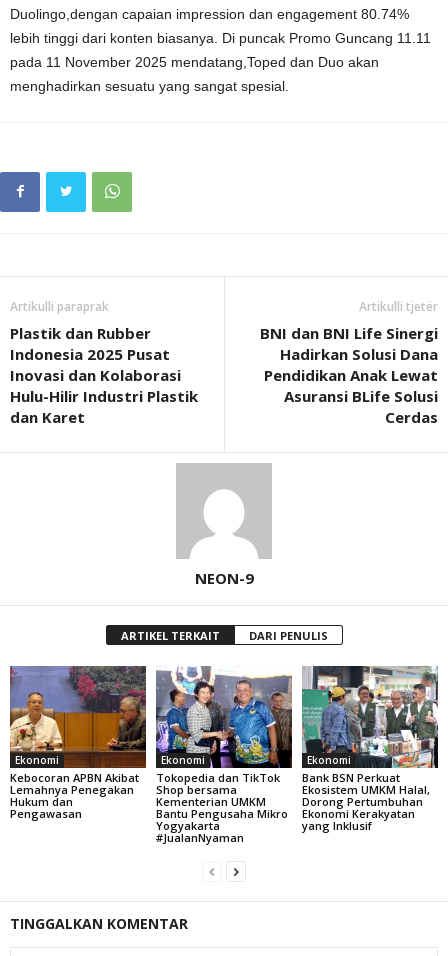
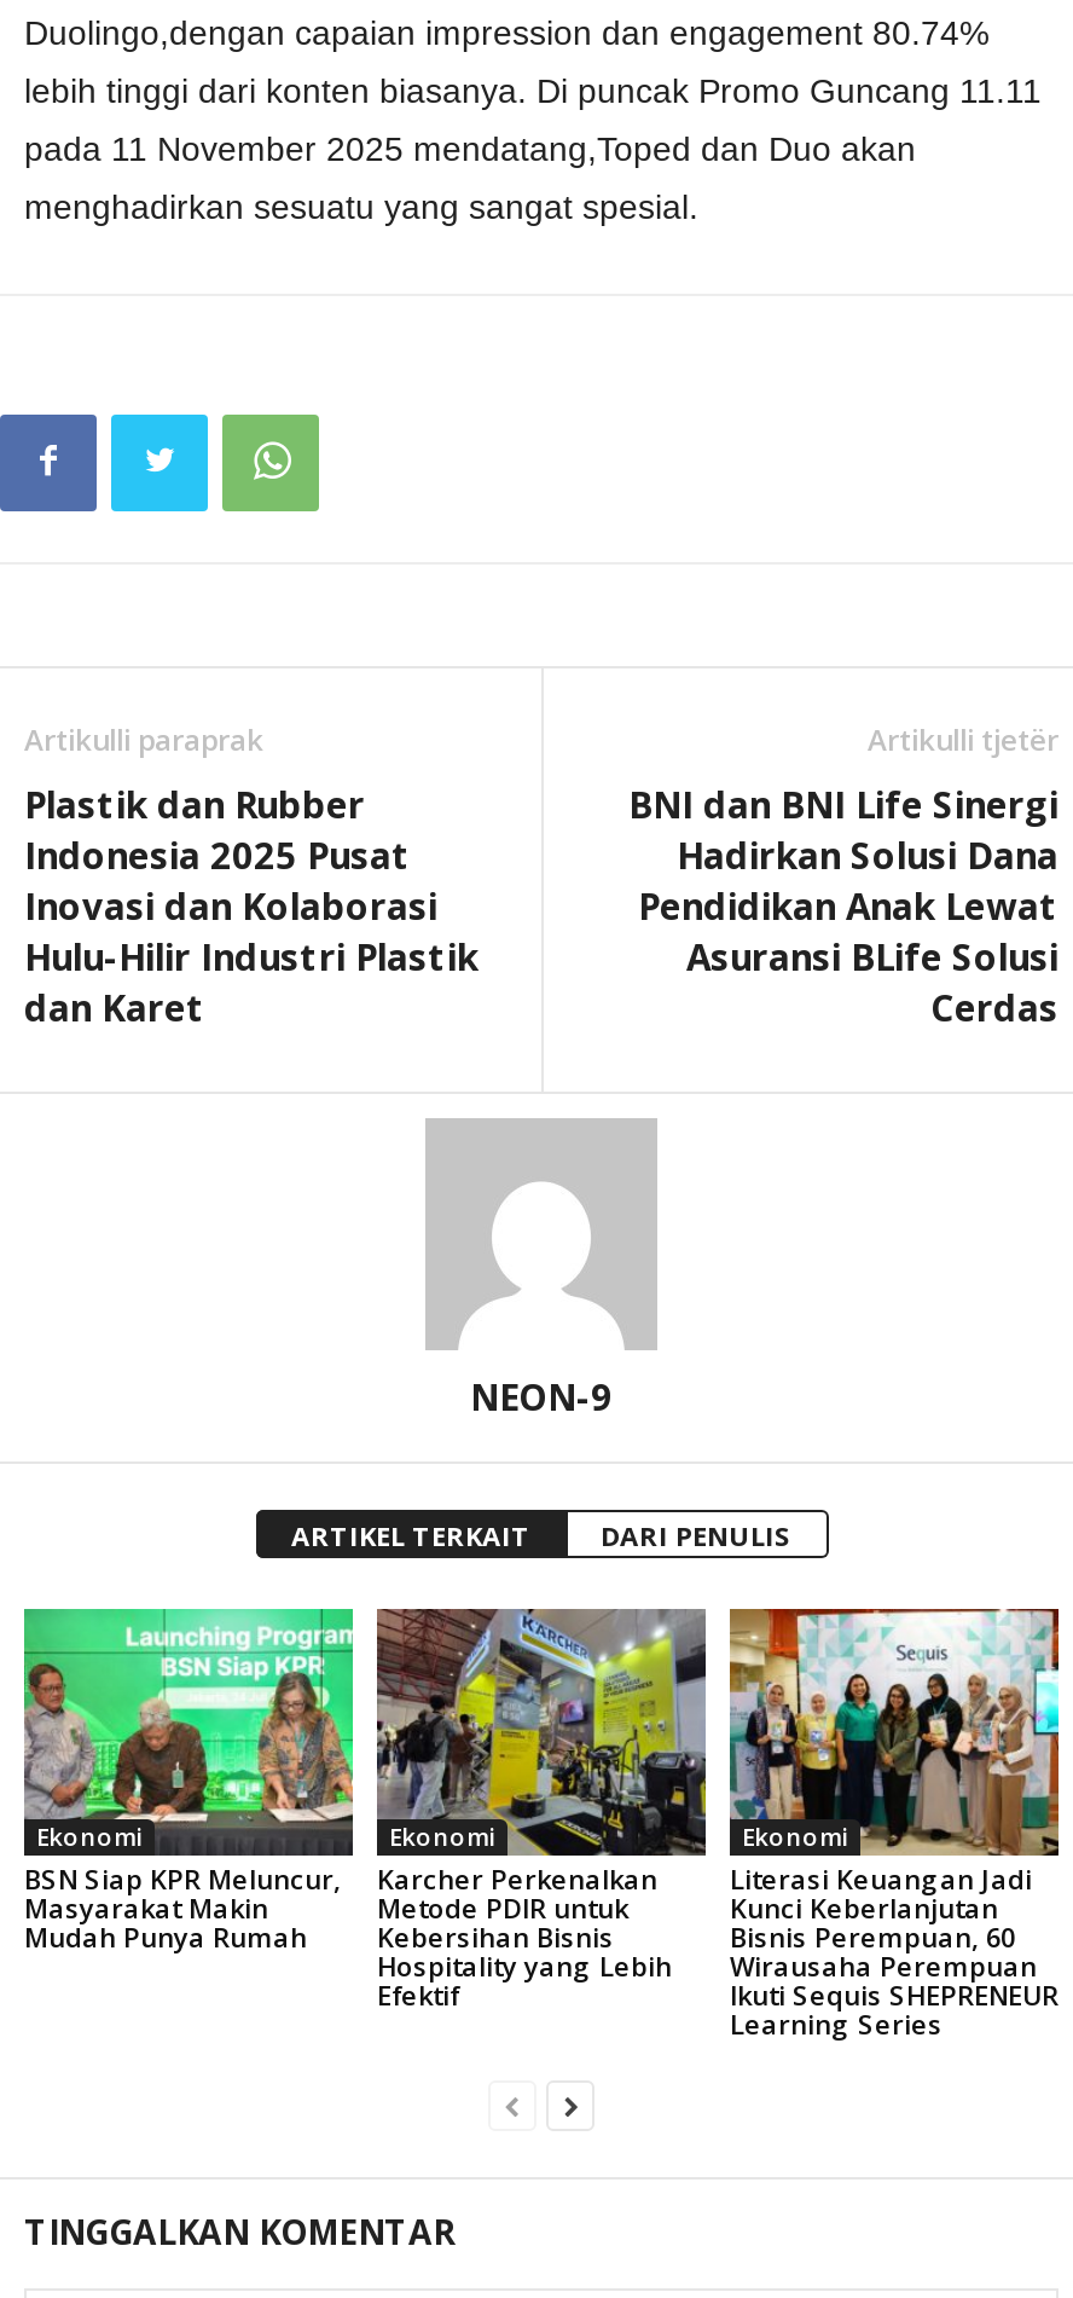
- [image]
- Kebocoran APBN Akibat
- Lemahnya Penegakan
- Hukum dan
- Pengawasan
+ [image]
+ BSN Siap KPR Meluncur,
+ Masyarakat Makin
+ Mudah Punya Rumah

- [image]
- Tokopedia dan TikTok
- Shop bersama
- Kementerian UMKM
- Bantu Pengusaha Mikro
- Yogyakarta
- #JualanNyaman
+ [image]
+ Karcher Perkenalkan
+ Metode PDIR untuk
+ Kebersihan Bisnis
+ Hospitality yang Lebih
+ Efektif

- [image]
- Bank BSN Perkuat
- Ekosistem UMKM Halal,
- Dorong Pertumbuhan
- Ekonomi Kerakyatan
- yang Inklusif
+ [image]
+ Literasi Keuangan Jadi
+ Kunci Keberlanjutan
+ Bisnis Perempuan, 60
+ Wirausaha Perempuan
+ Ikuti Sequis SHEPRENEUR
+ Learning Series
